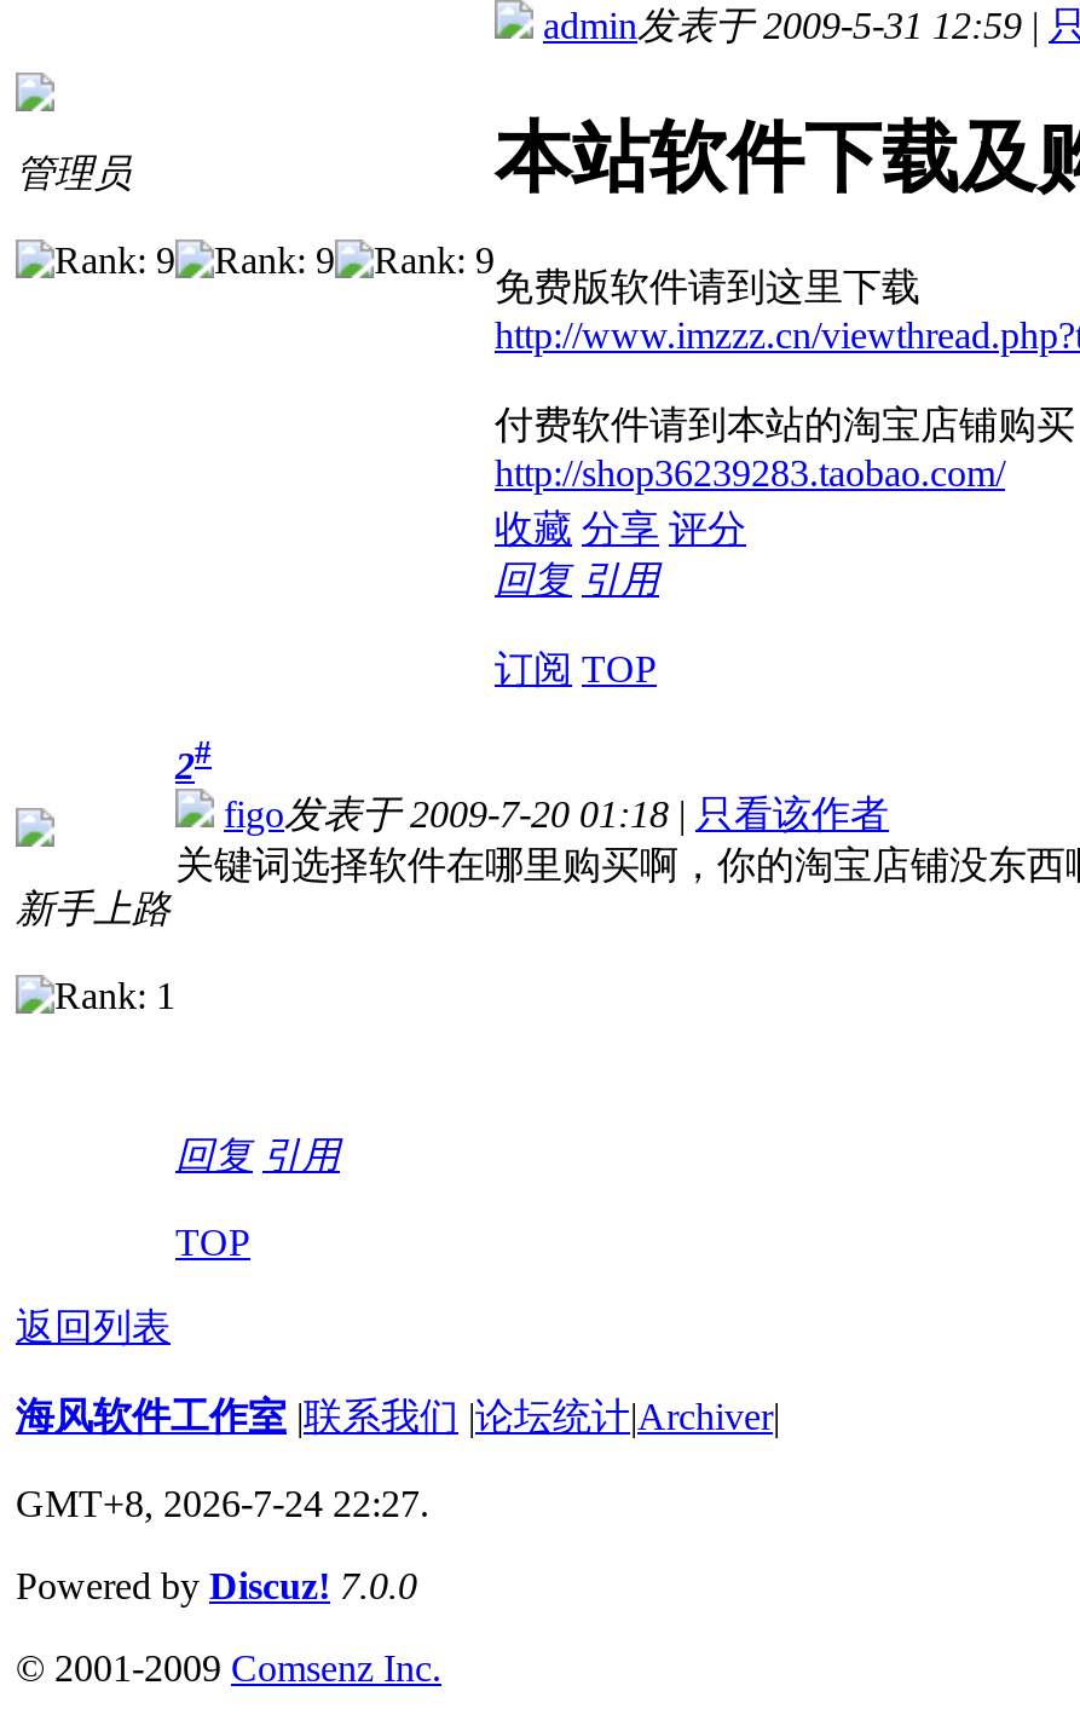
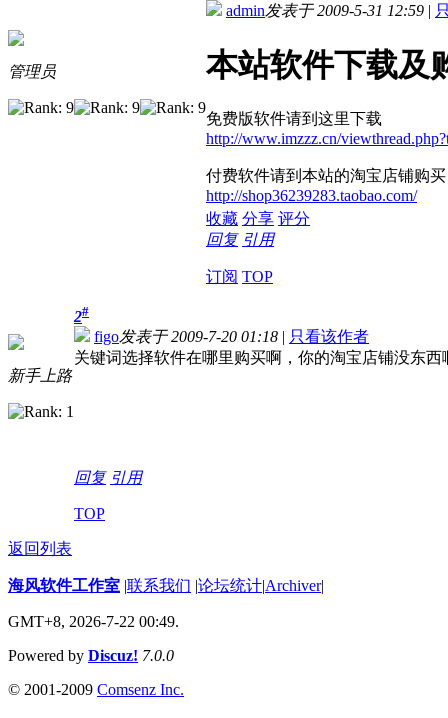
- GMT+8, 2026-7-24 22:27.
+ GMT+8, 2026-7-22 00:49.
